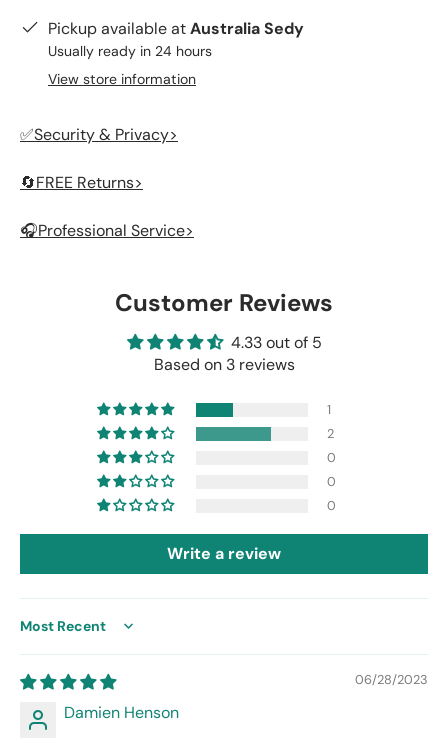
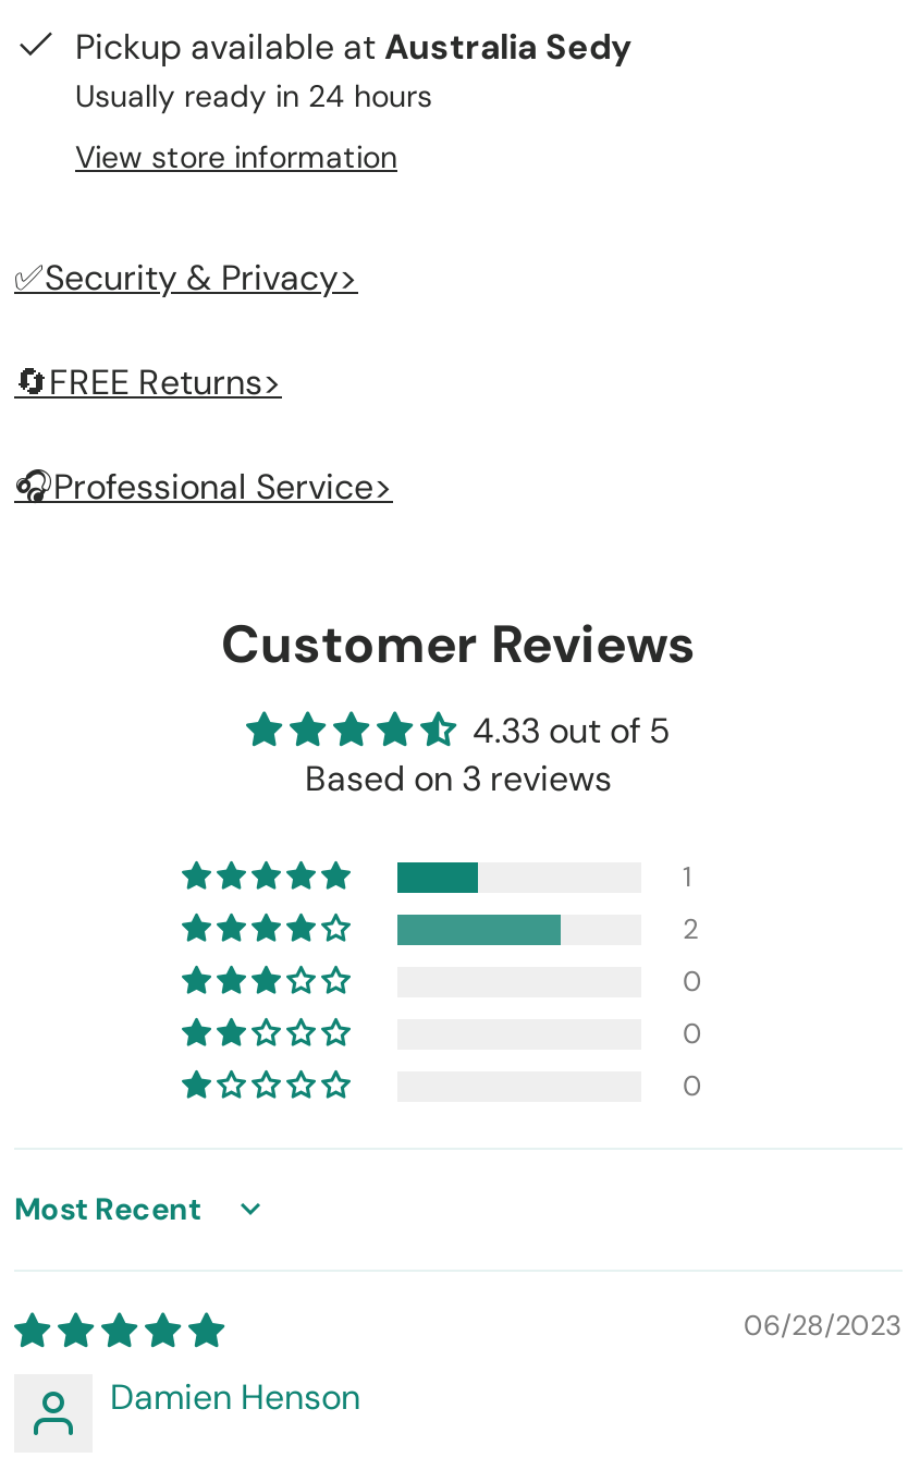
- Write a review
